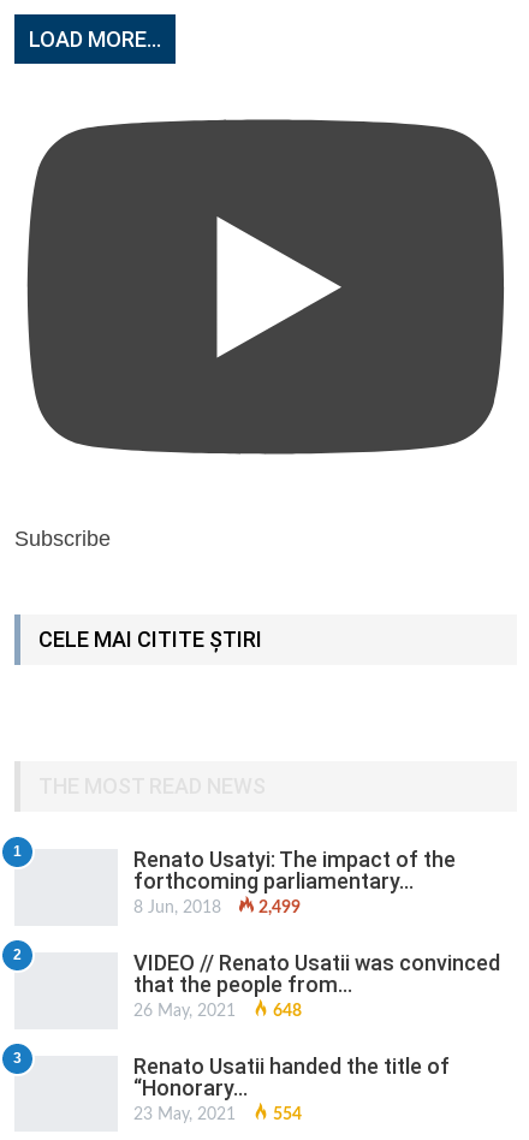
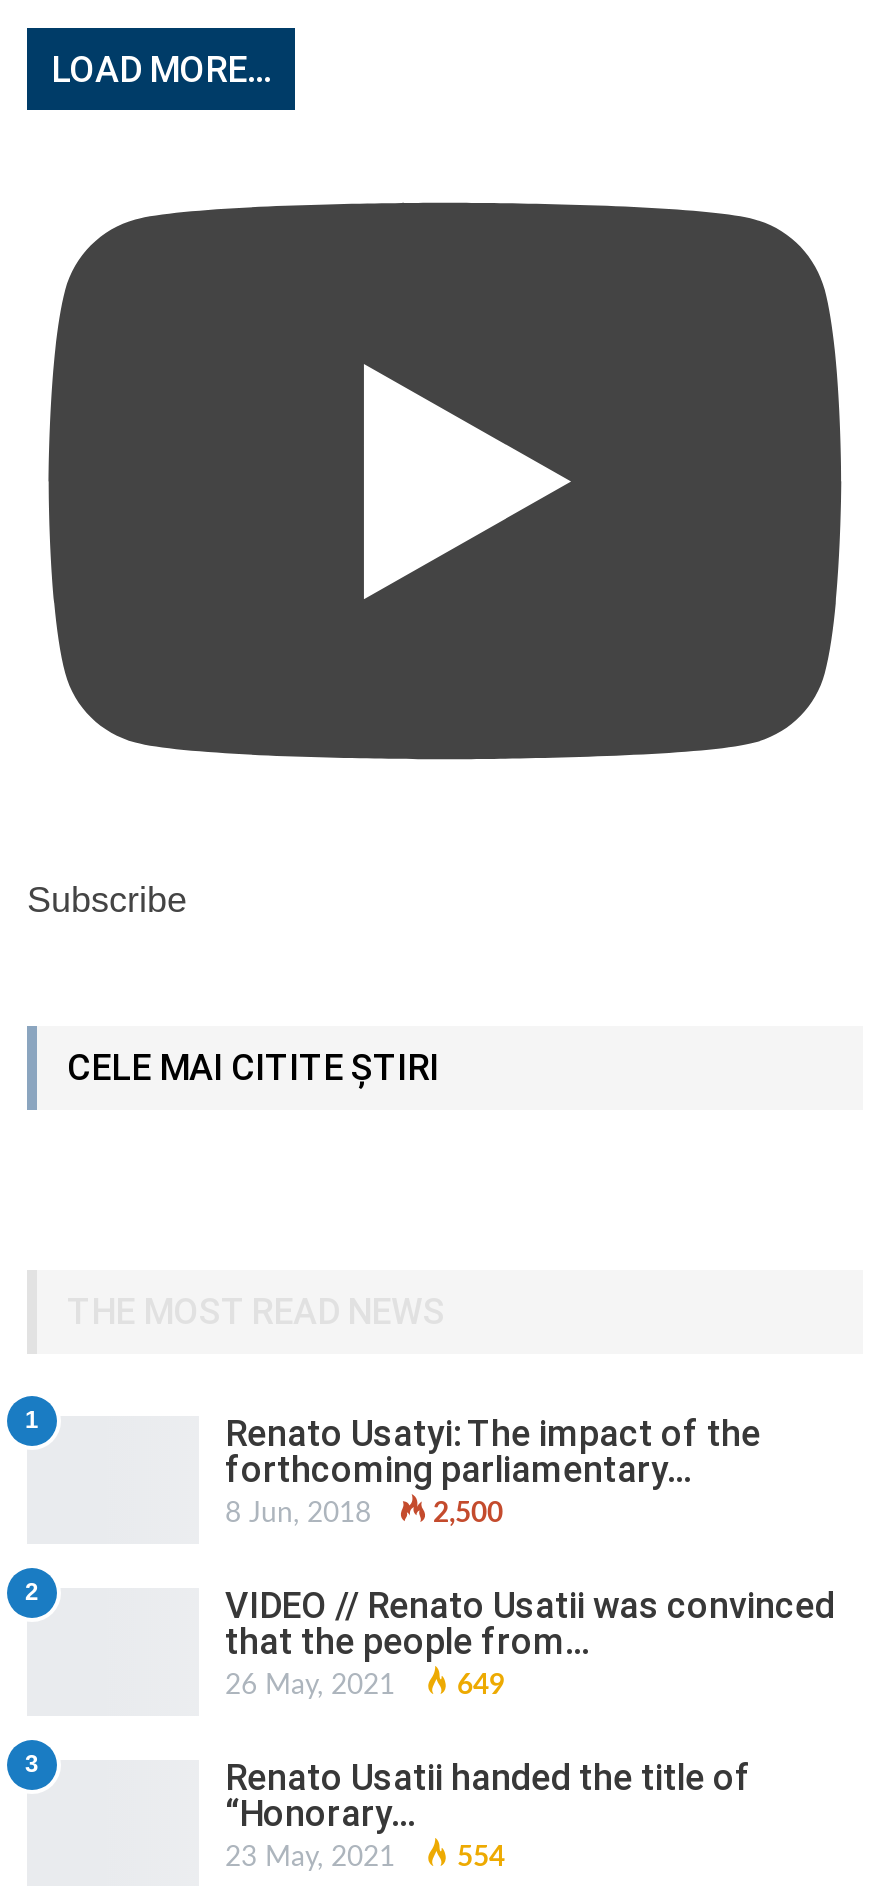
- 2,499
+ 2,500

- 648
+ 649
